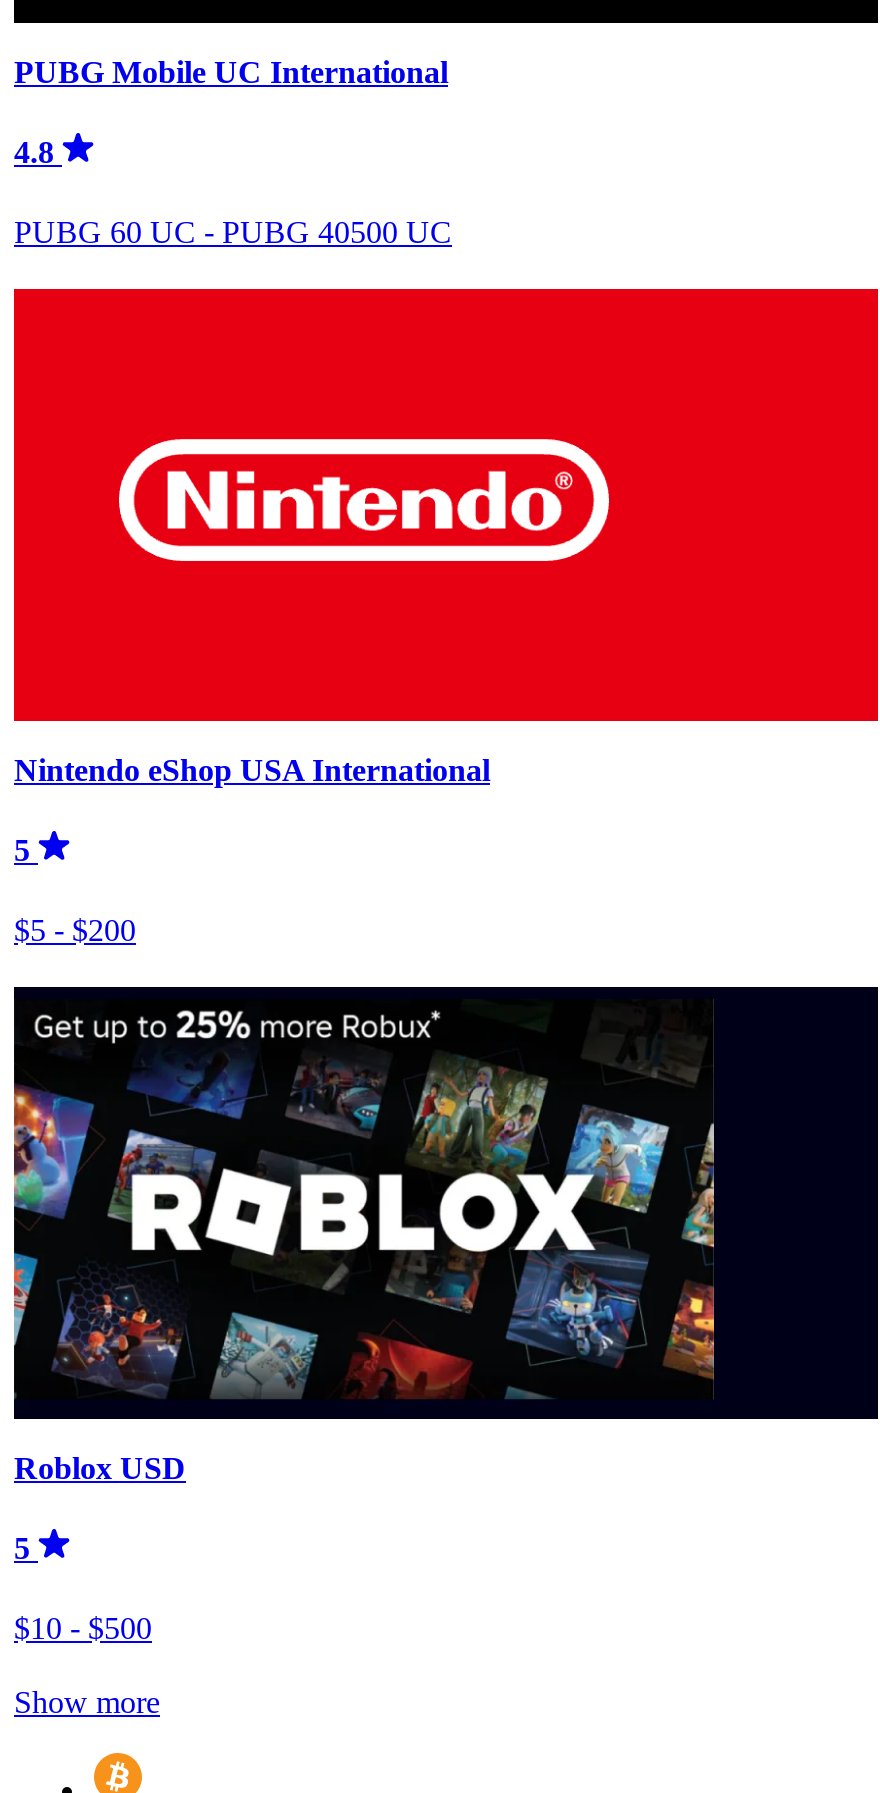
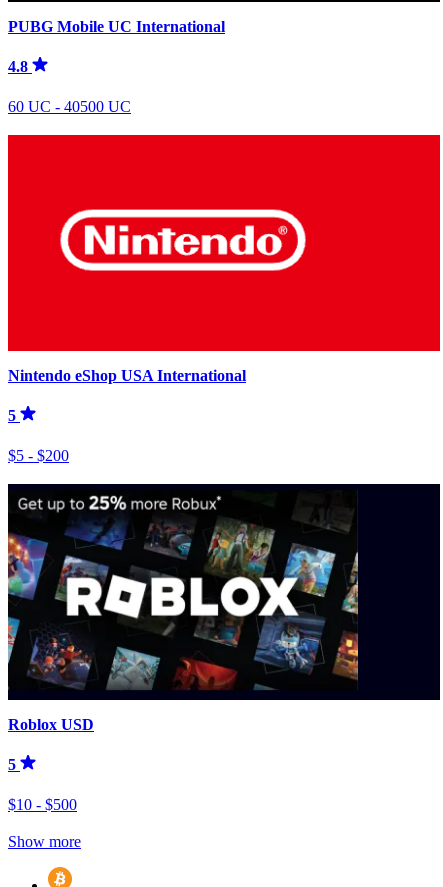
- PUBG 60 UC - PUBG 40500 UC
+ 60 UC - 40500 UC
